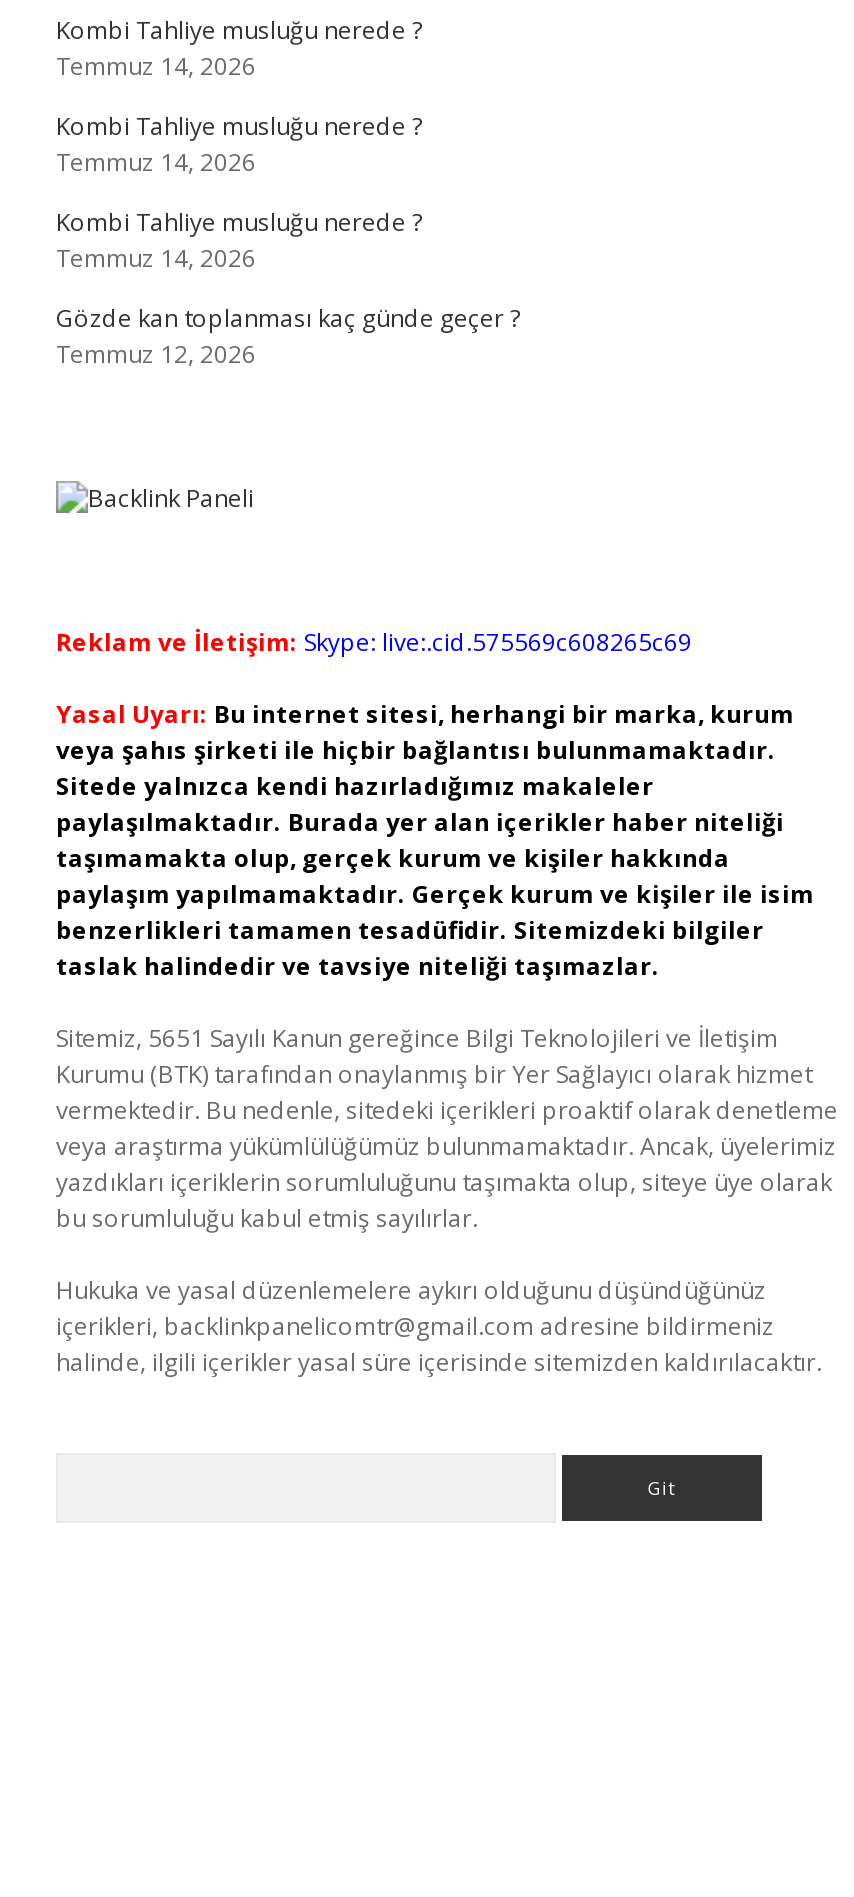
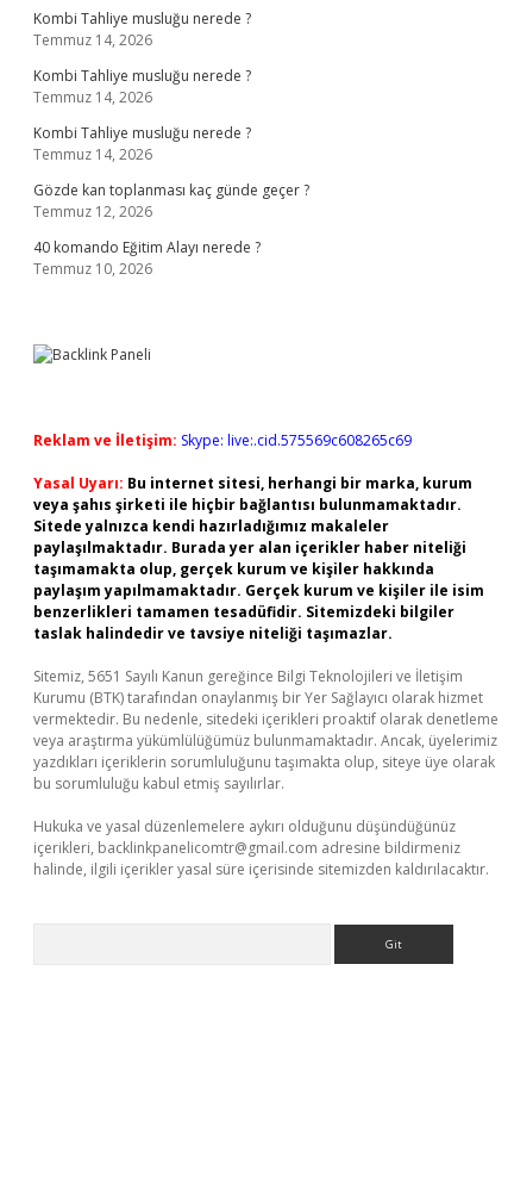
+ 40 komando Eğitim Alayı nerede ?
+ Temmuz 10, 2026
